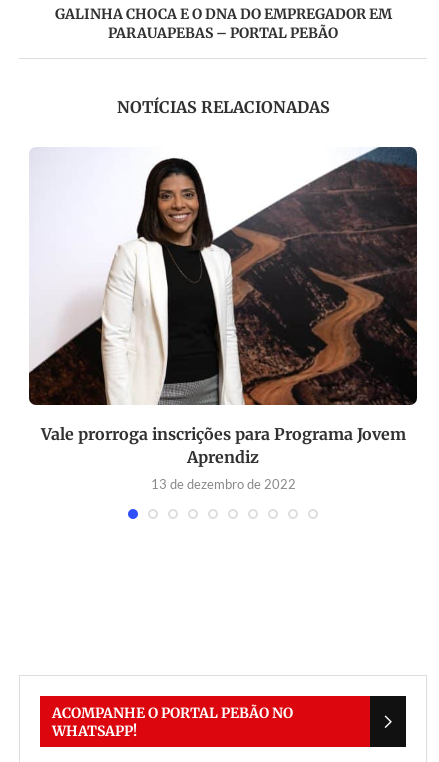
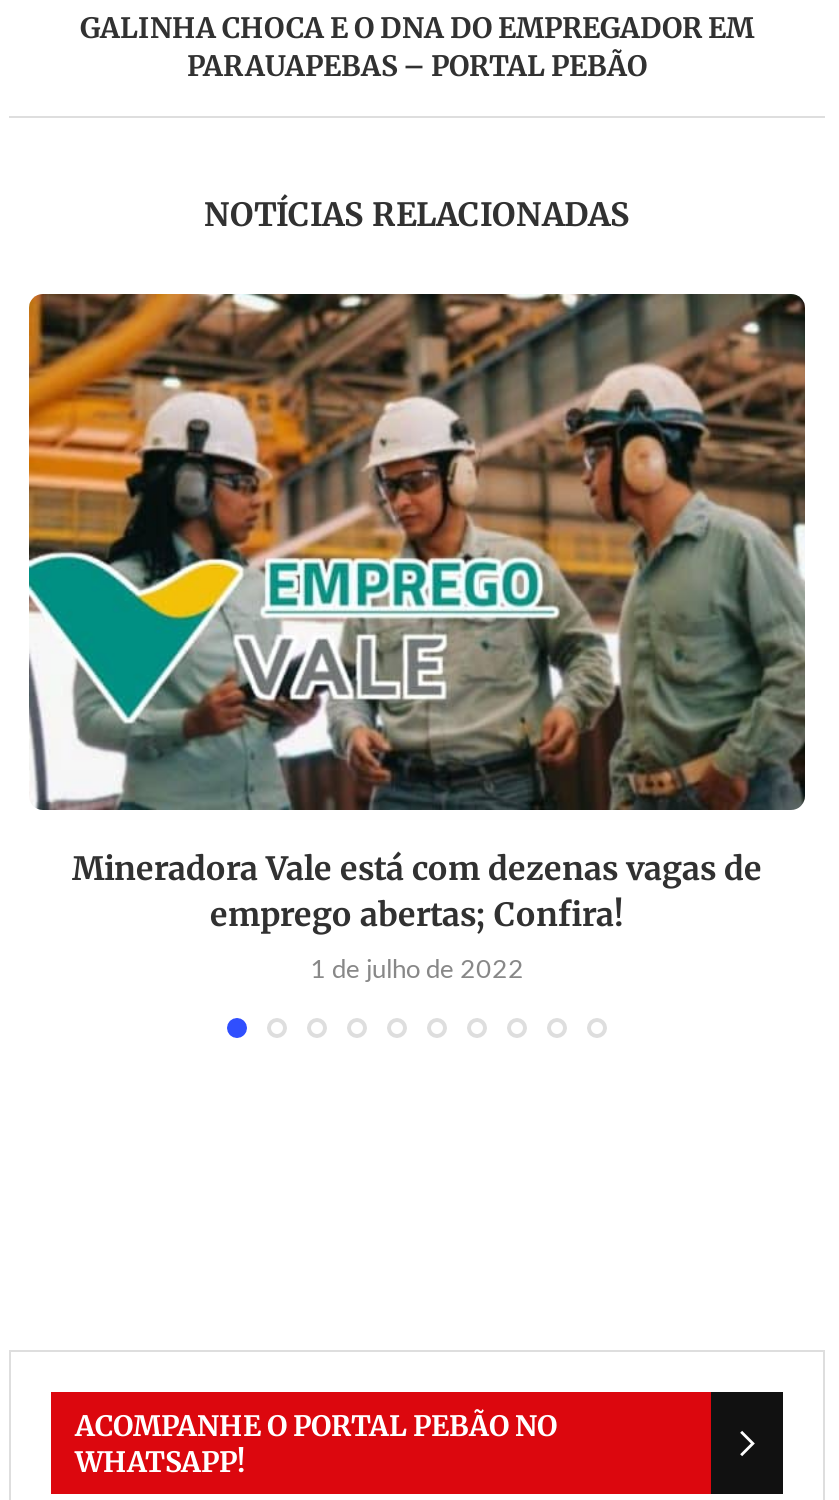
- [image]
- Vale prorroga inscrições para Programa Jovem
- Aprendiz
- 13 de dezembro de 2022
+ [image]
+ Mineradora Vale está com dezenas vagas de
+ emprego abertas; Confira!
+ 1 de julho de 2022
